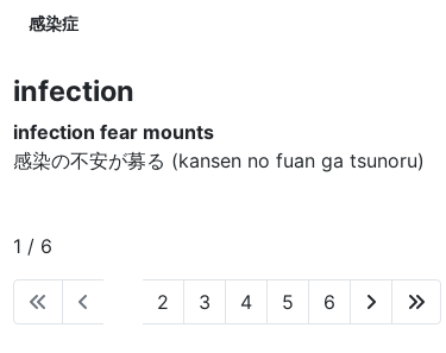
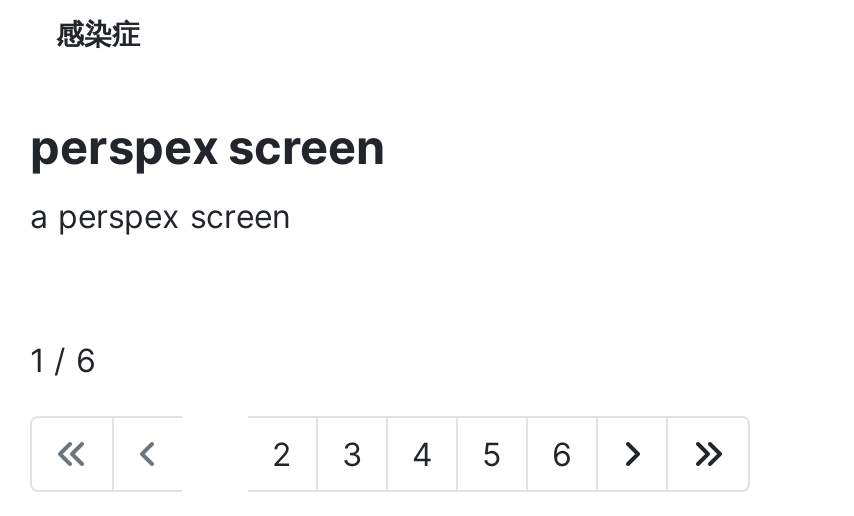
- infection
- infection fear mounts
- 感染の不安が募る (kansen no fuan ga tsunoru)
+ perspex screen
+ a perspex screen
